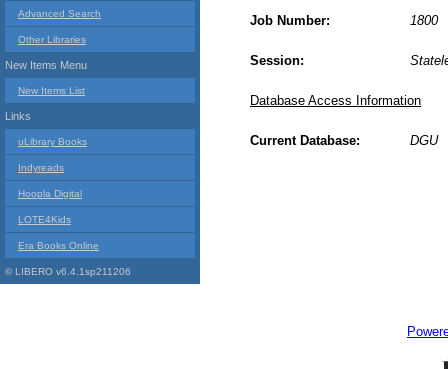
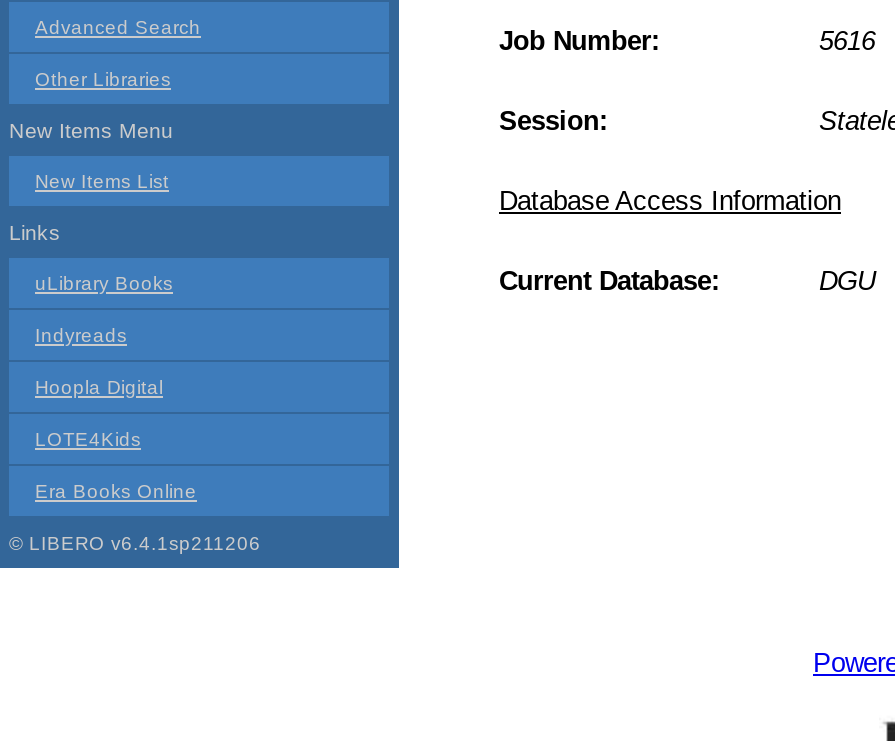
- 1800
+ 5616
